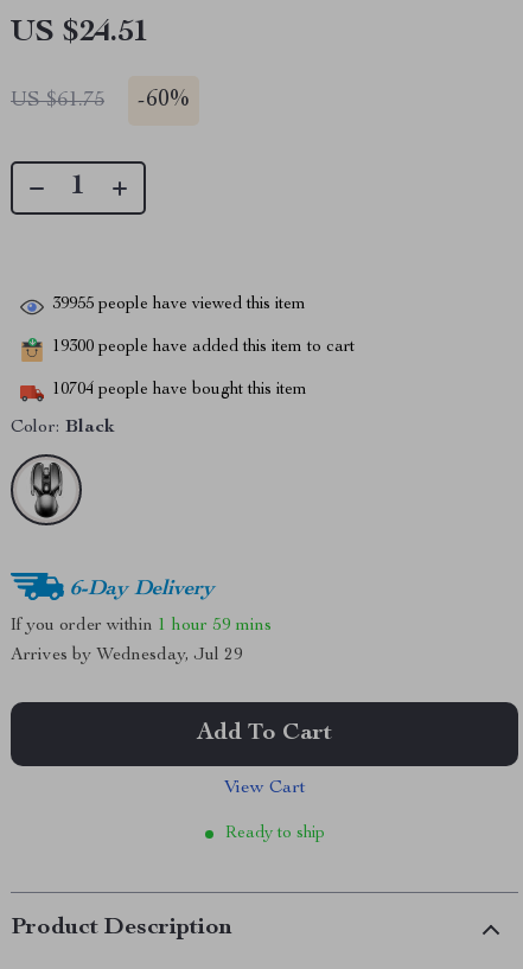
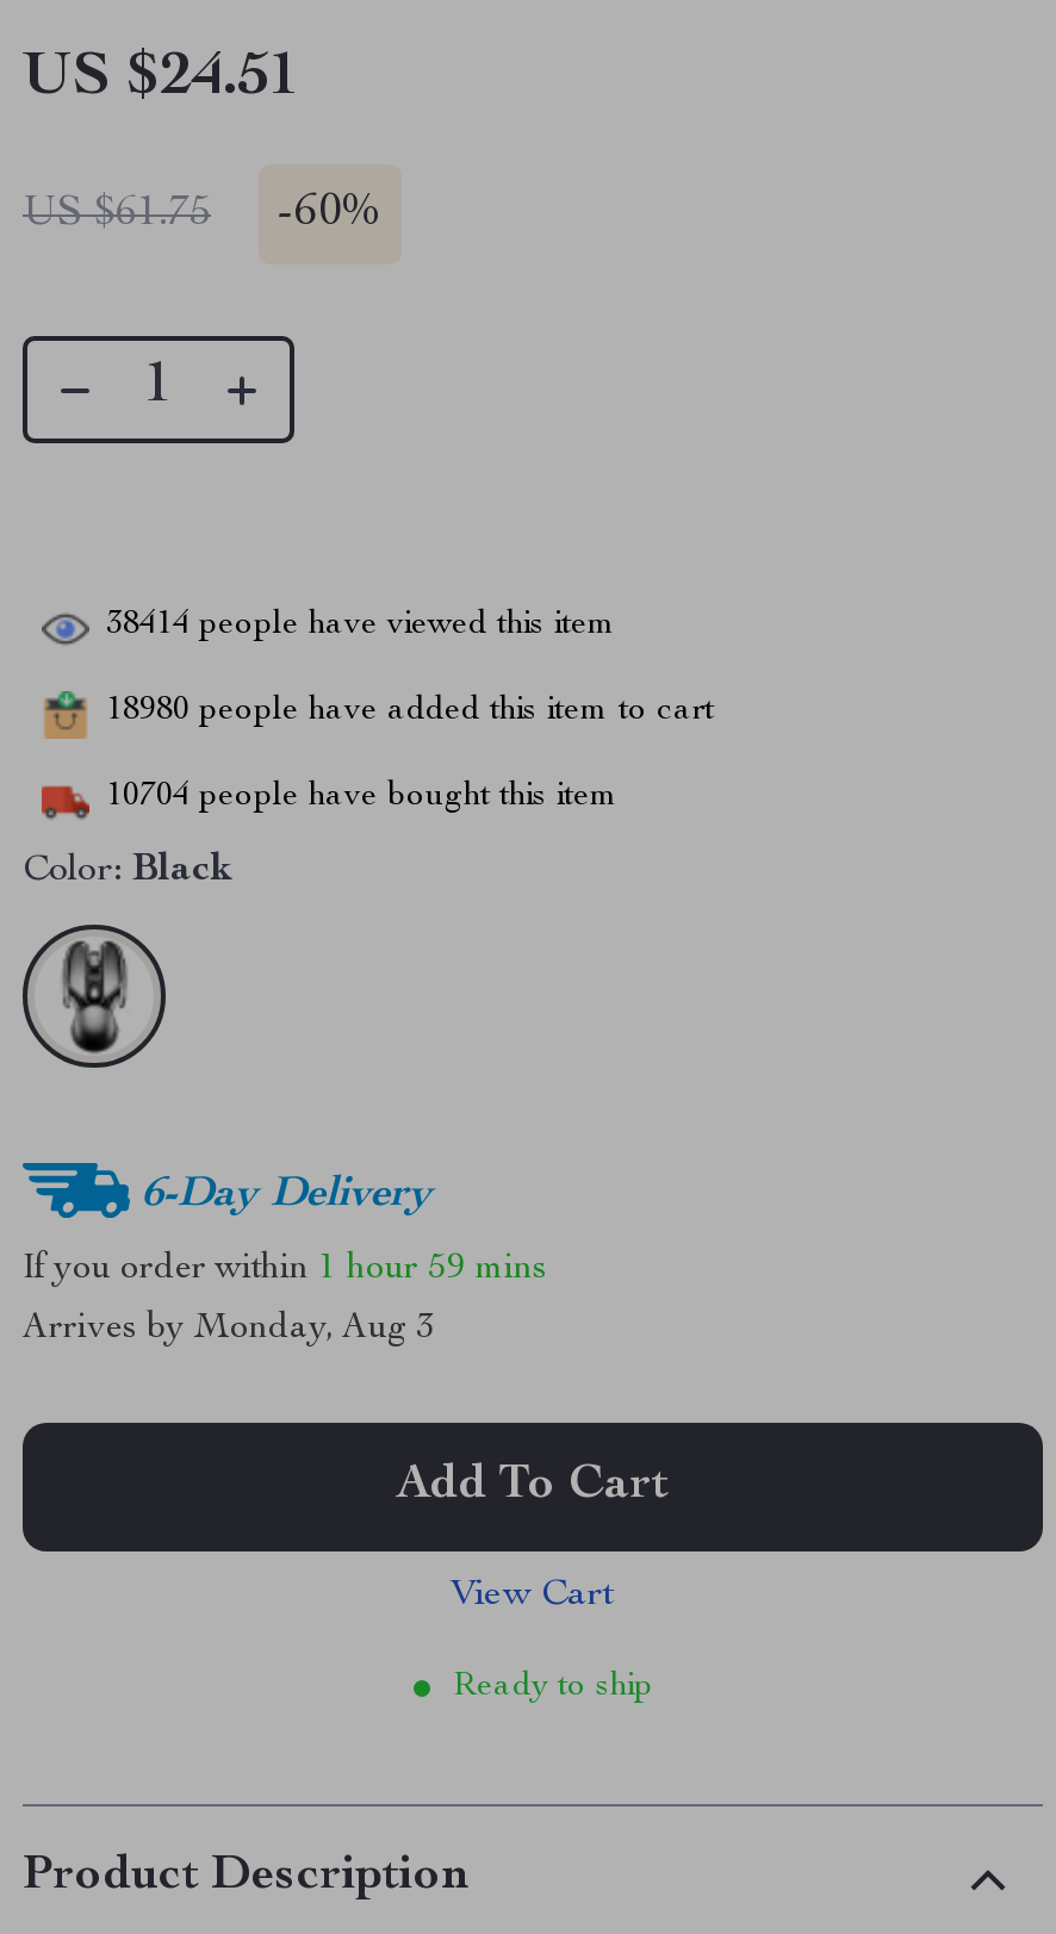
- 39955 people have viewed this item
+ 38414 people have viewed this item

- 19300 people have added this item to cart
+ 18980 people have added this item to cart

- Arrives by Wednesday, Jul 29
+ Arrives by Monday, Aug 3
